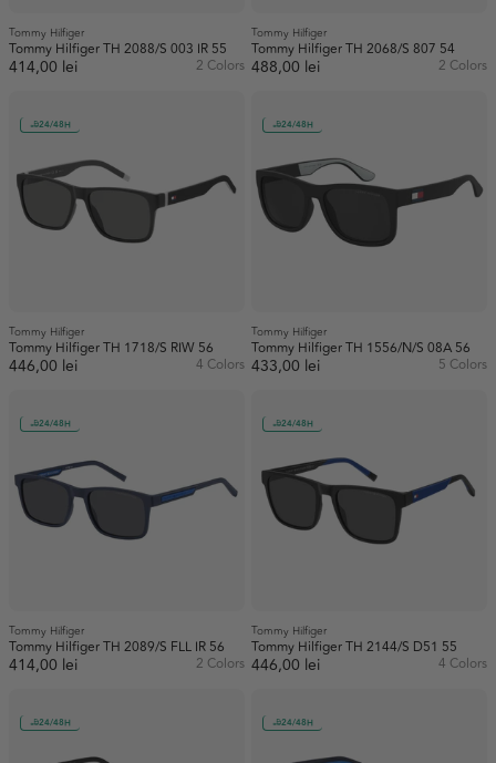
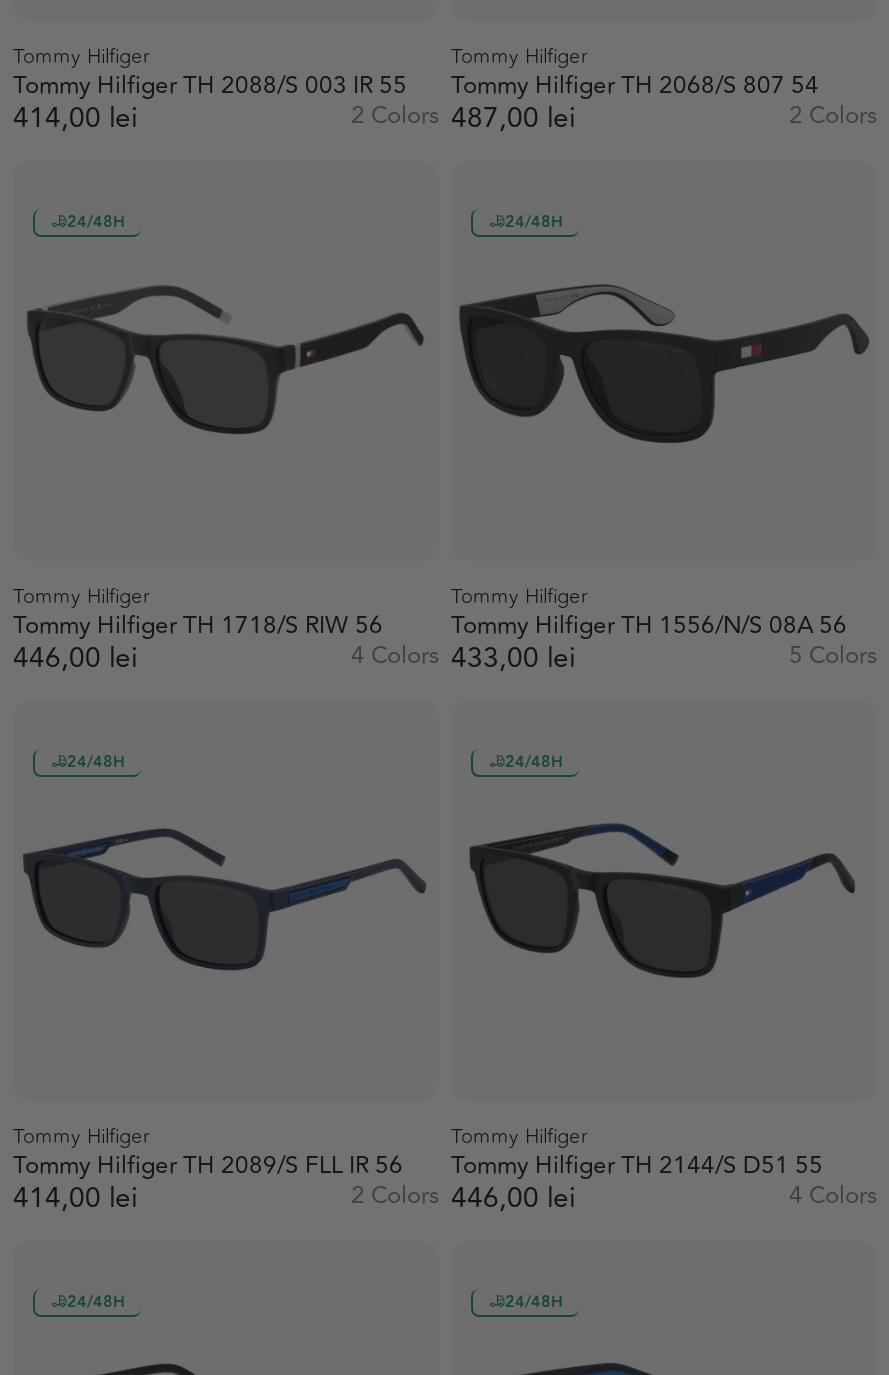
- 2 Colors 488,00 lei
+ 2 Colors 487,00 lei
